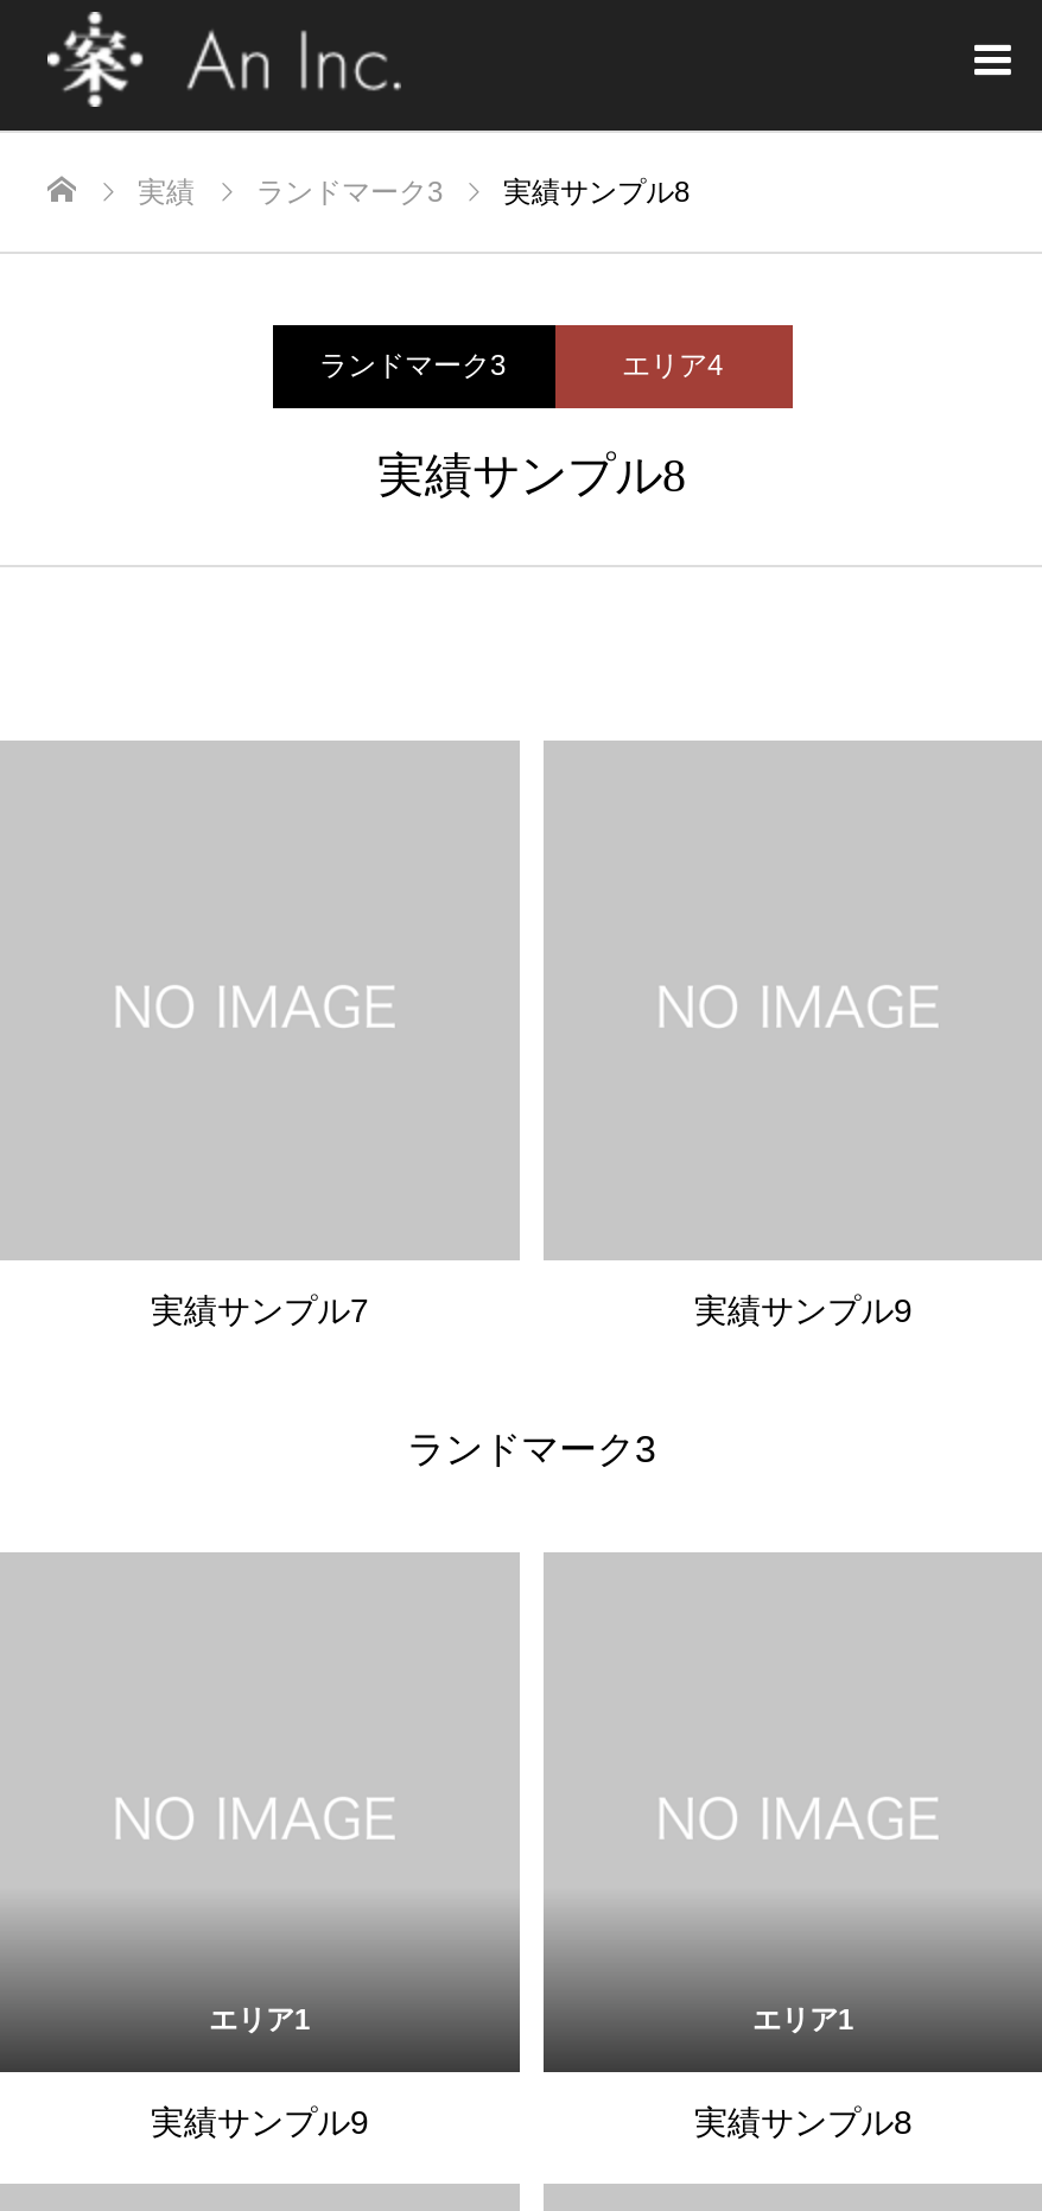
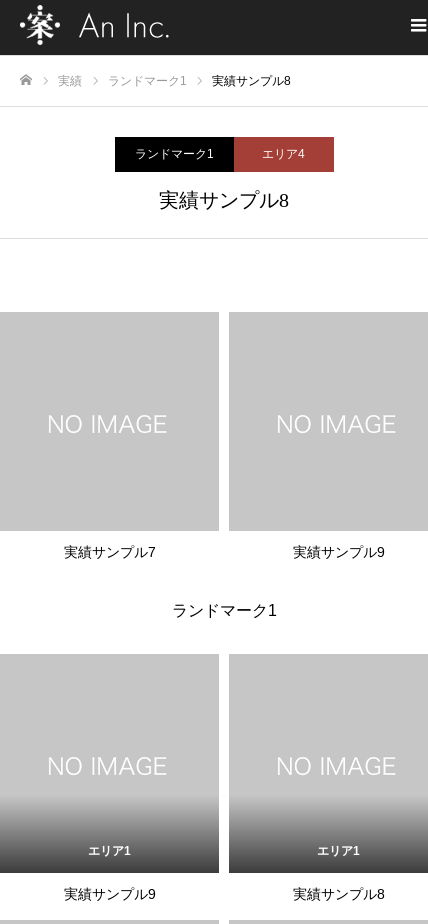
- ランドマーク3
+ ランドマーク1

- ランドマーク3
+ ランドマーク1

- ランドマーク3
+ ランドマーク1
